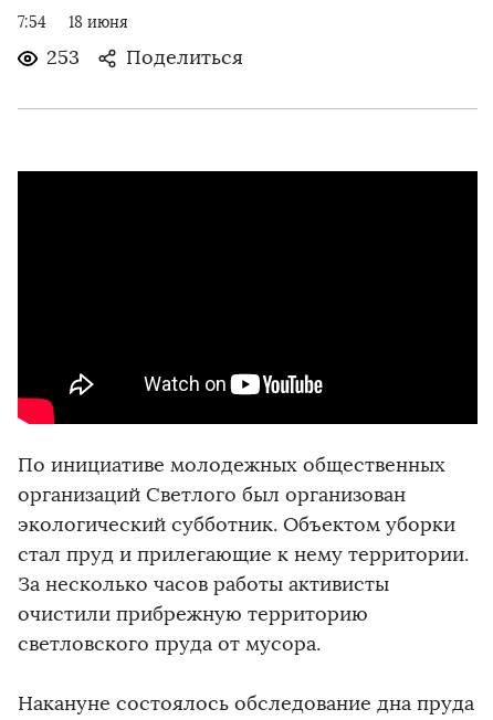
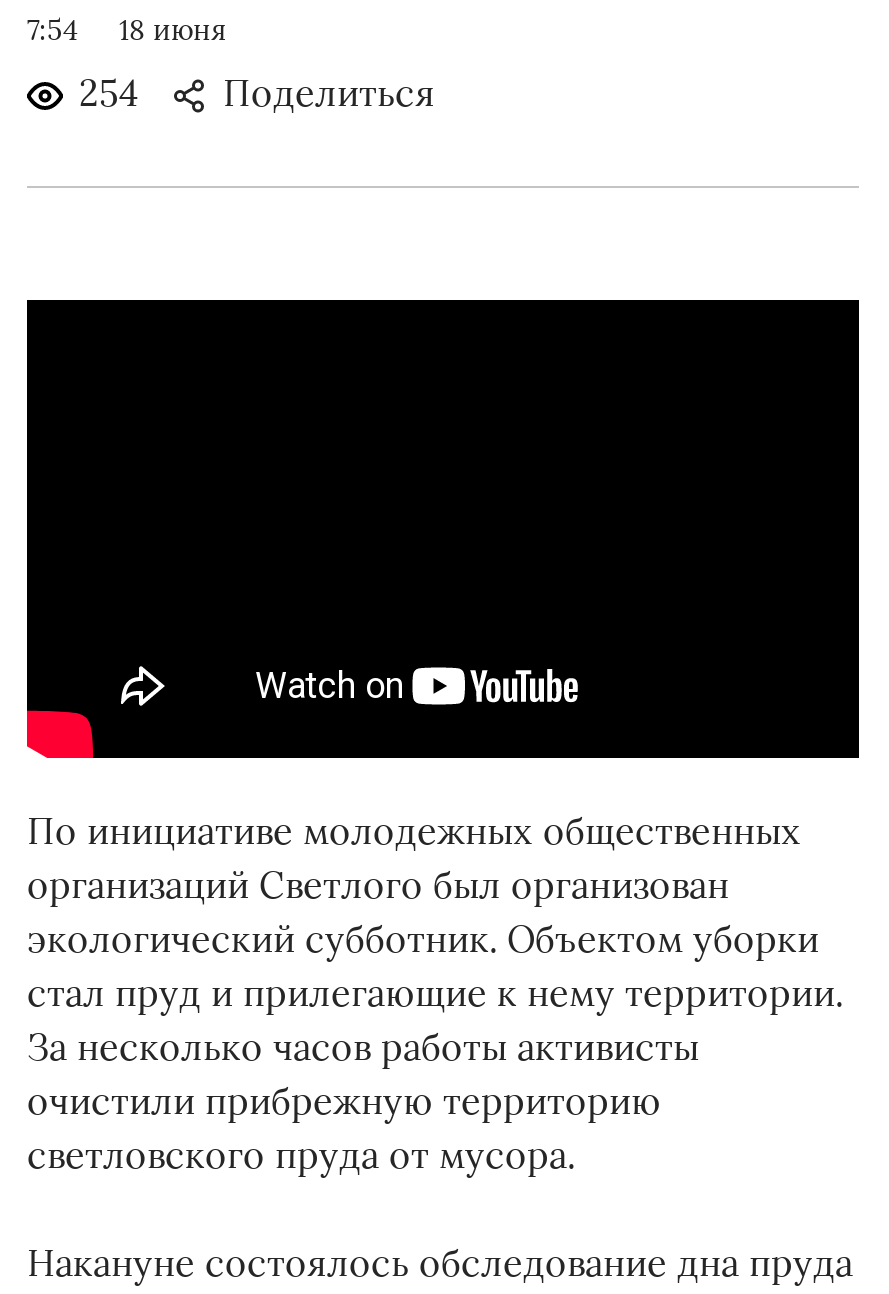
- 253 Поделиться
+ 254 Поделиться
